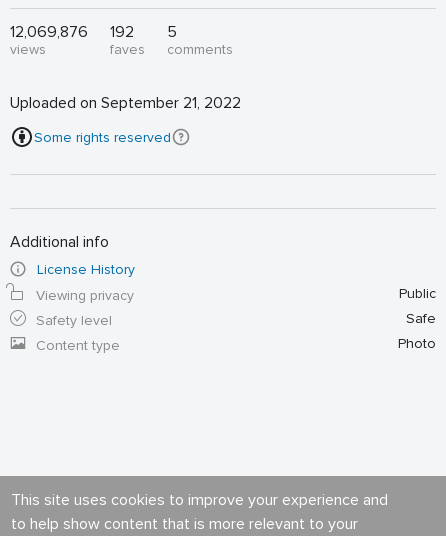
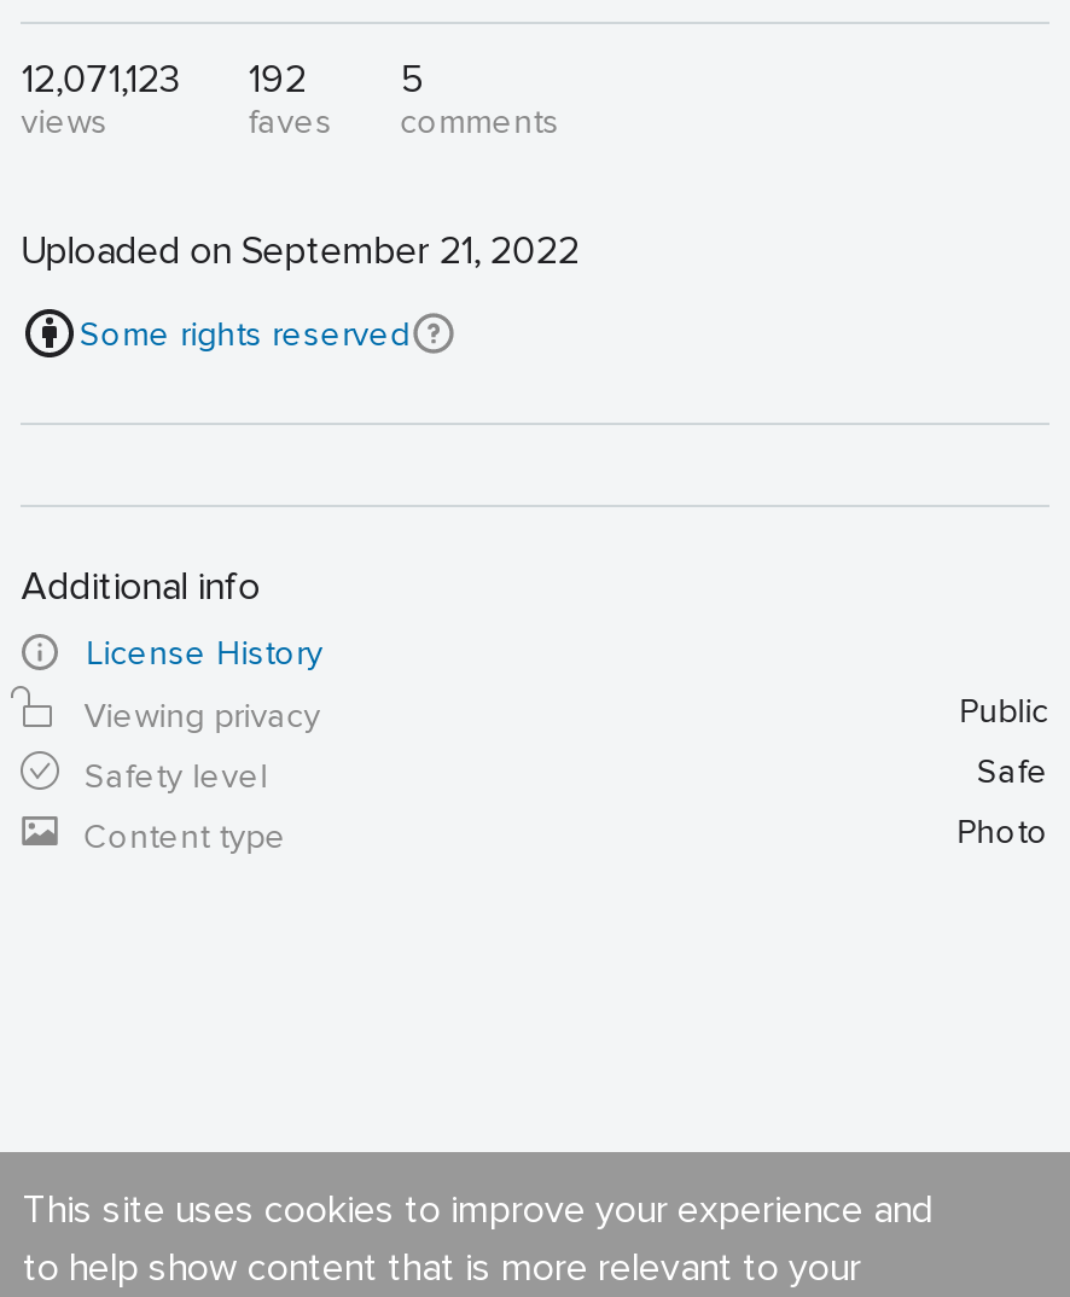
- 12,069,876 192 5
+ 12,071,123 192 5
